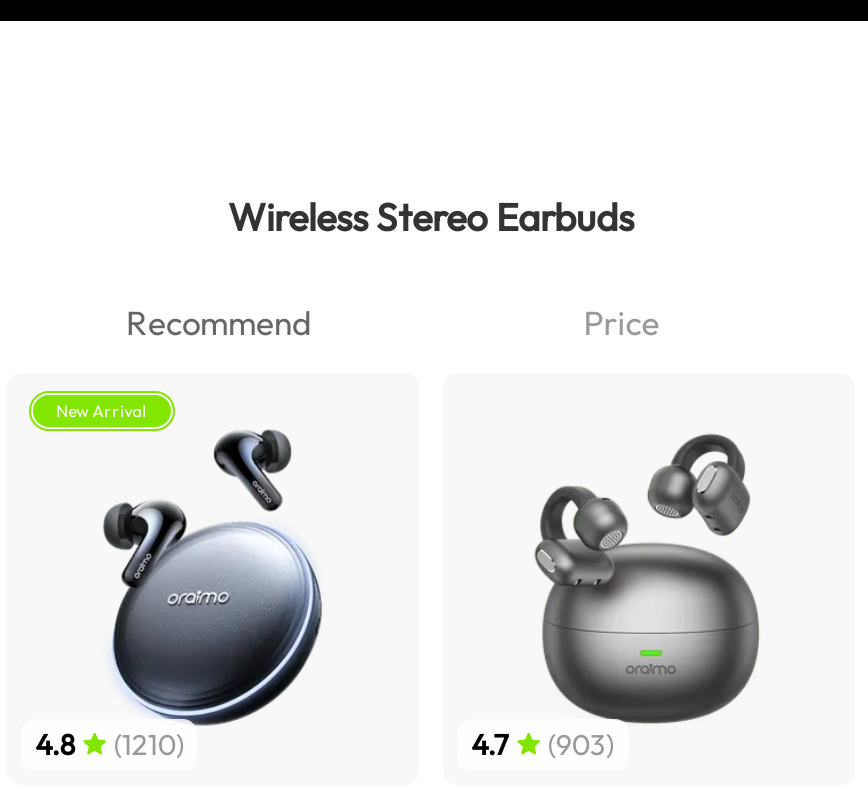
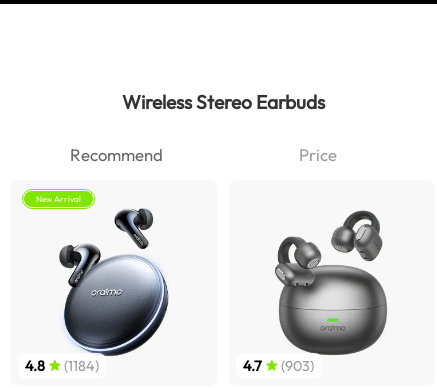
- 4.8 (1210)
+ 4.8 (1184)
